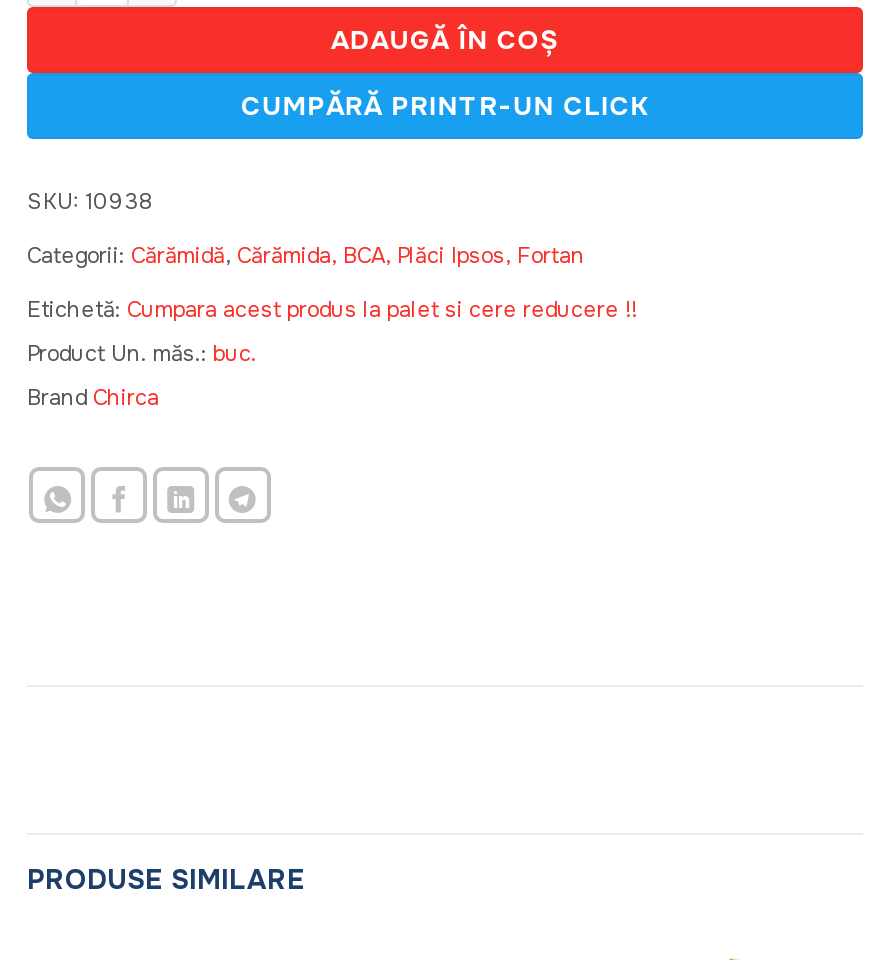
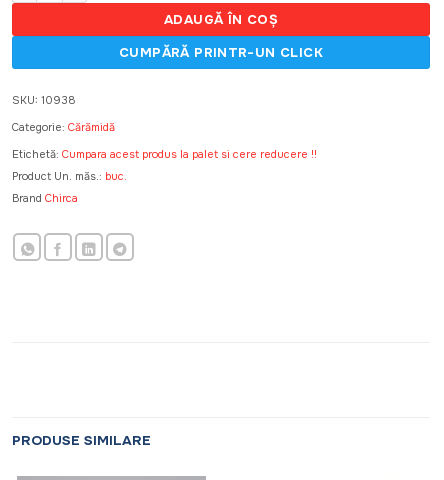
- Categorii: Cărămidă, Cărămida, BCA, Plăci Ipsos, Fortan
+ Categorie: Cărămidă
